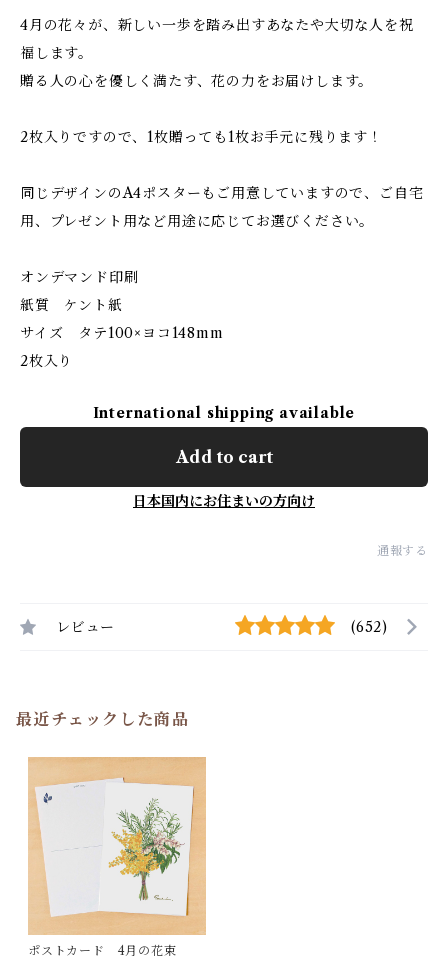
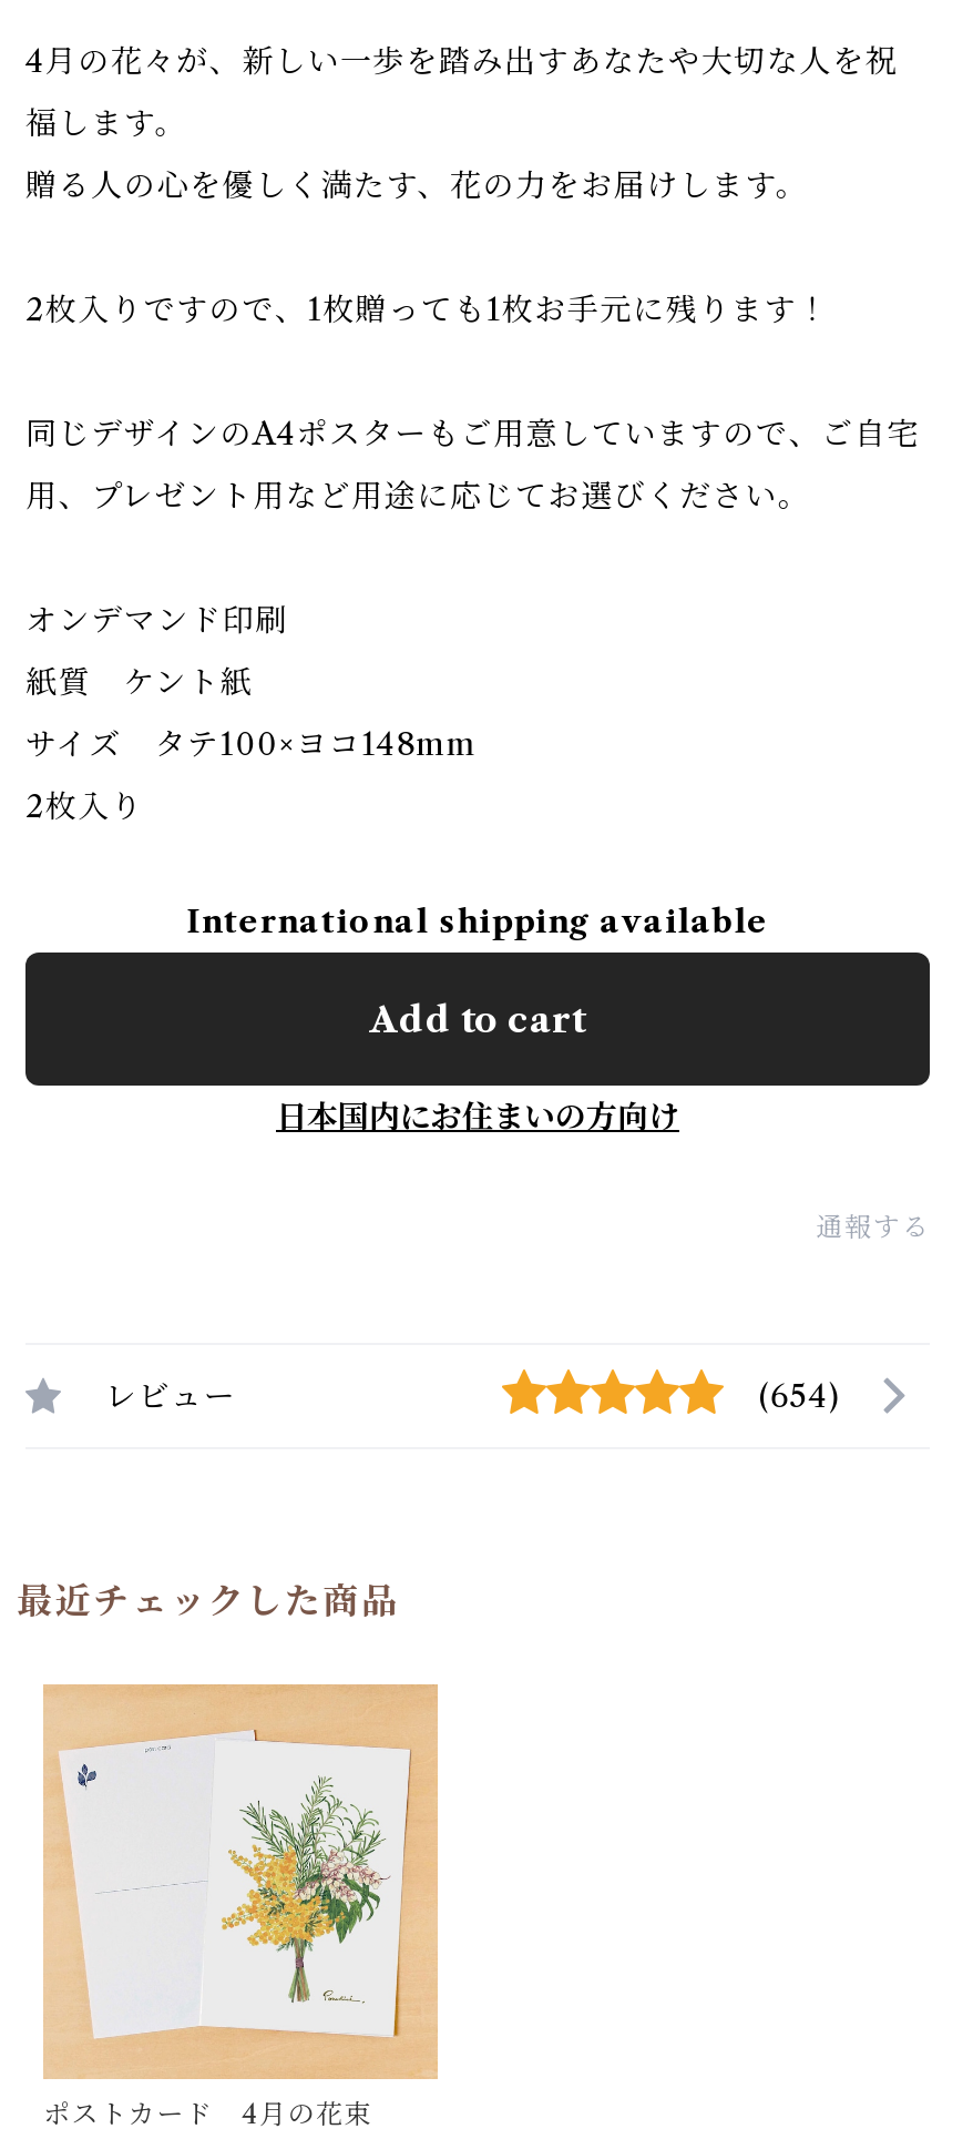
- (652)
+ (654)
